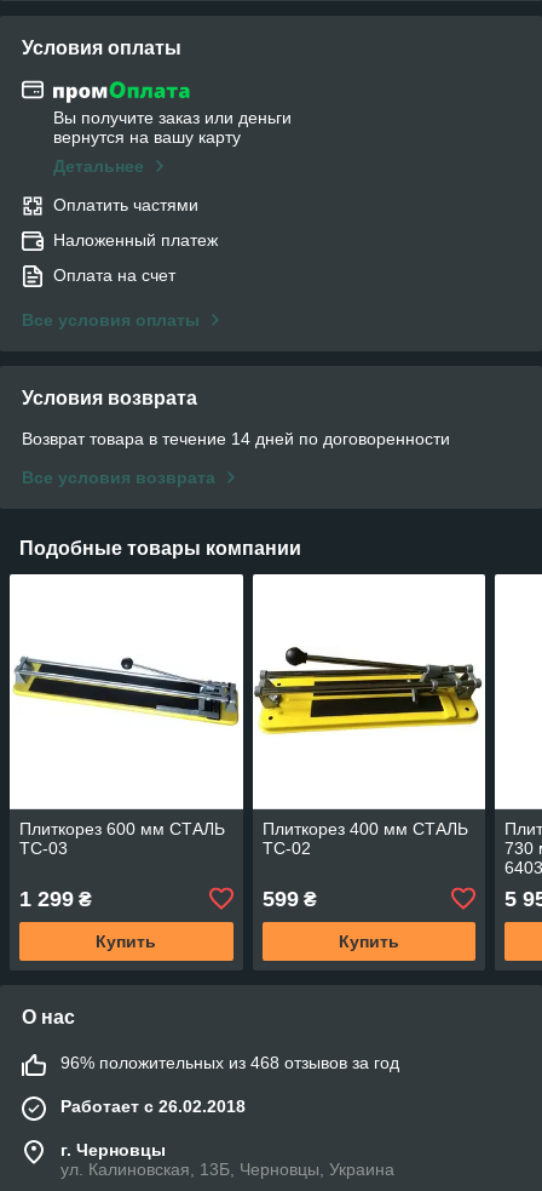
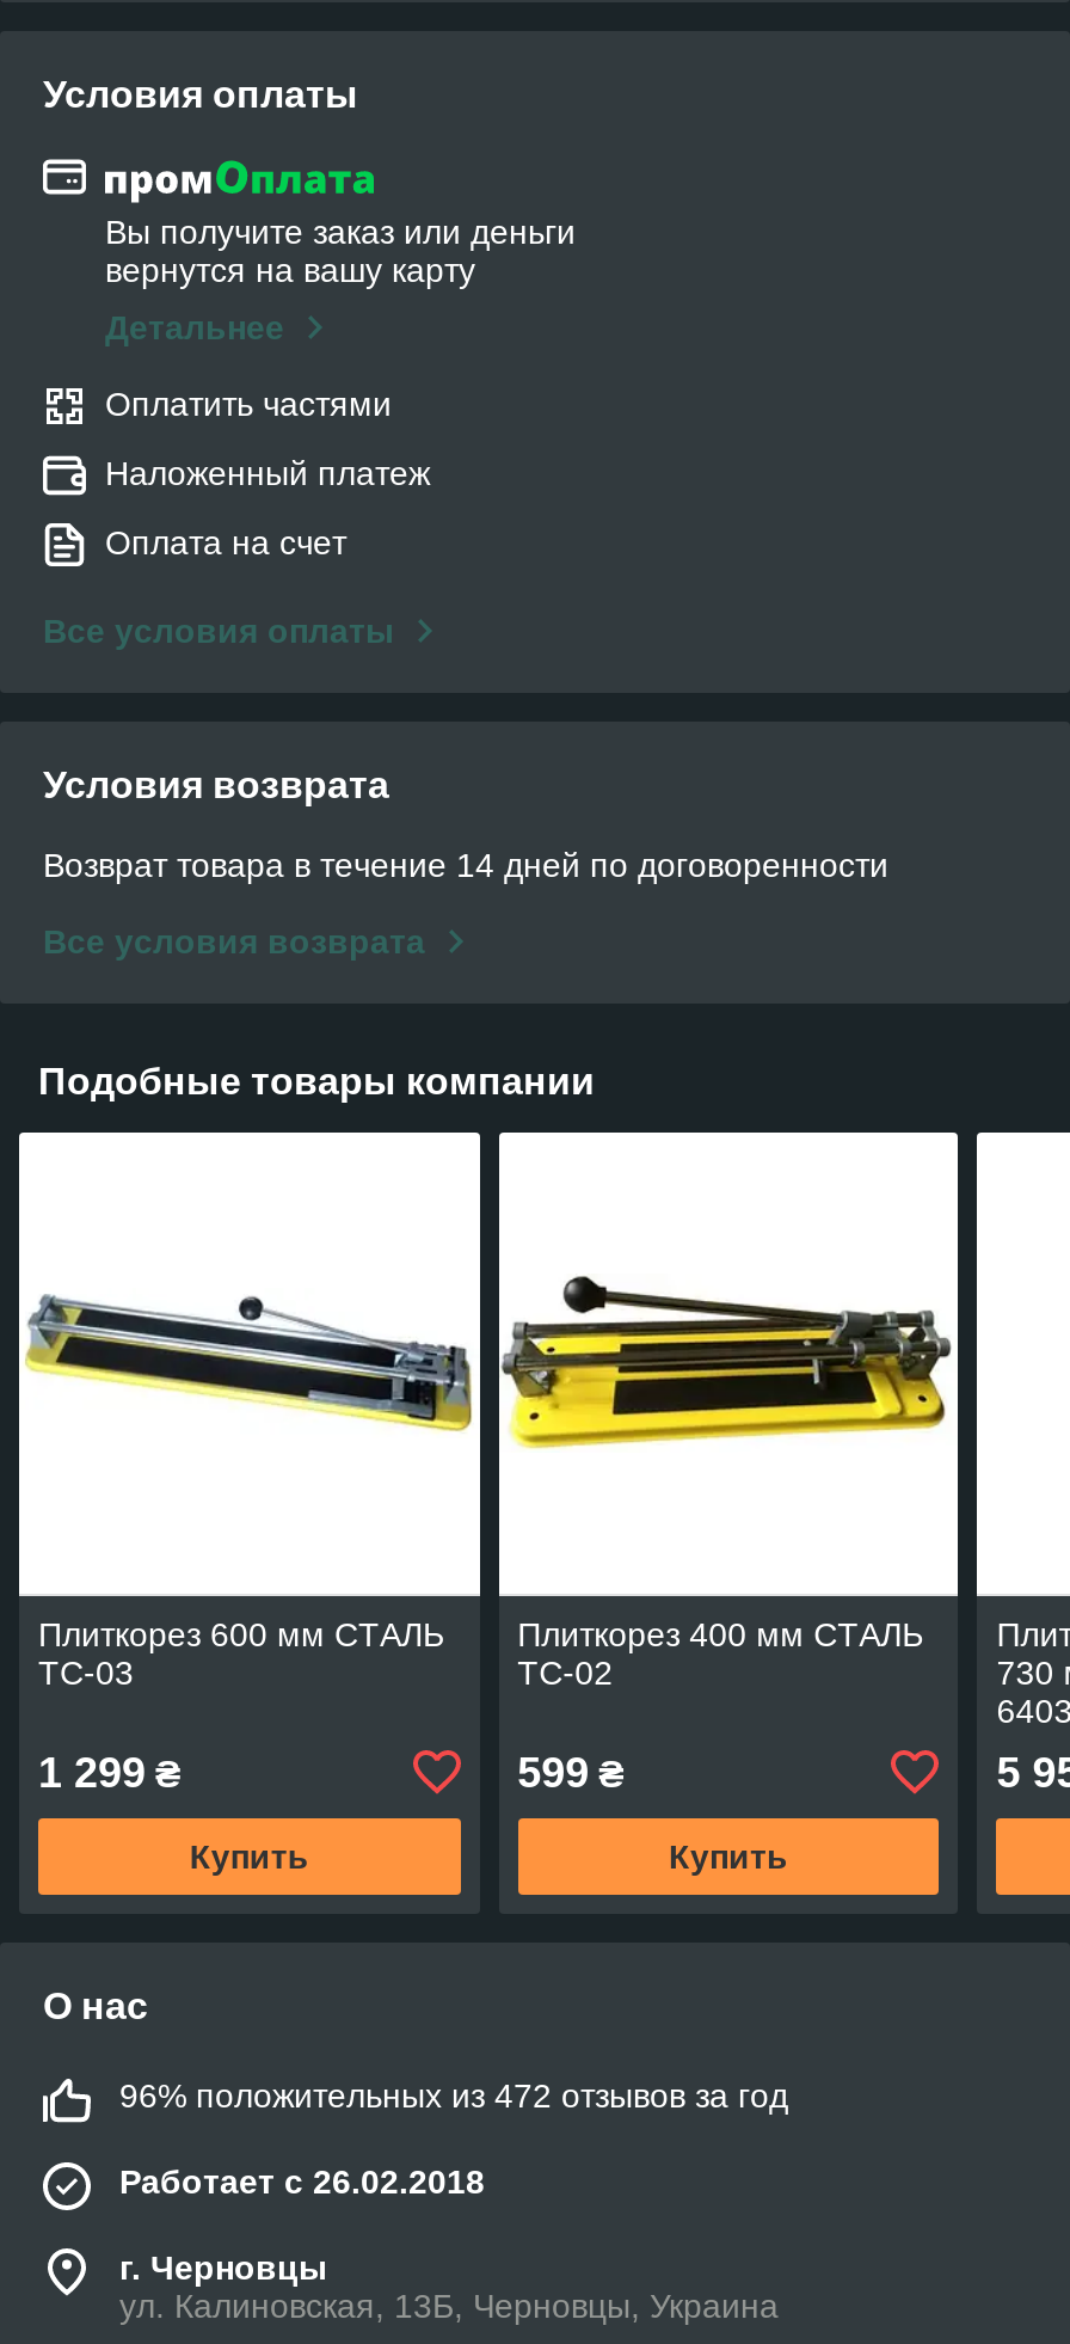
- 96% положительных из 468 отзывов за год
+ 96% положительных из 472 отзывов за год
